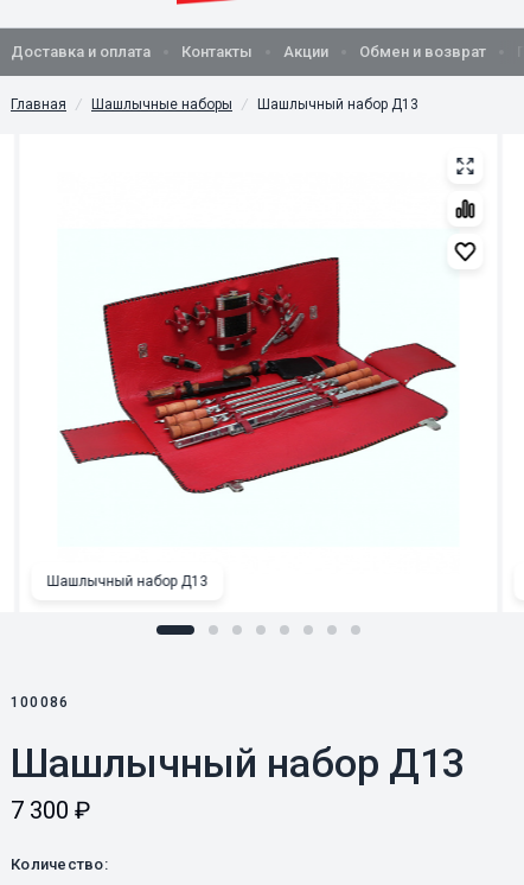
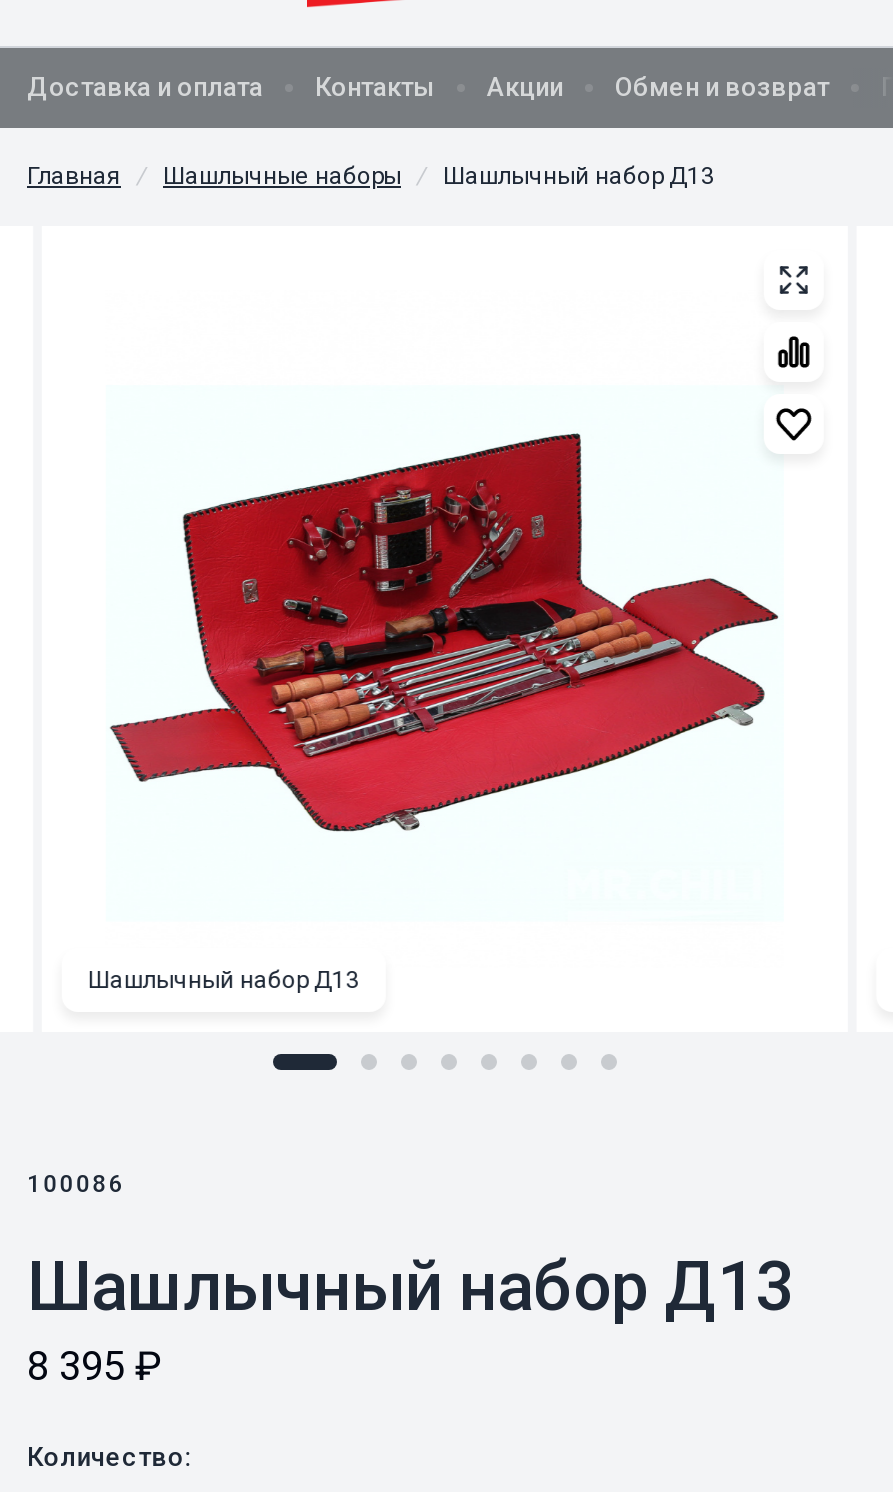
- 7 300 ₽
+ 8 395 ₽
